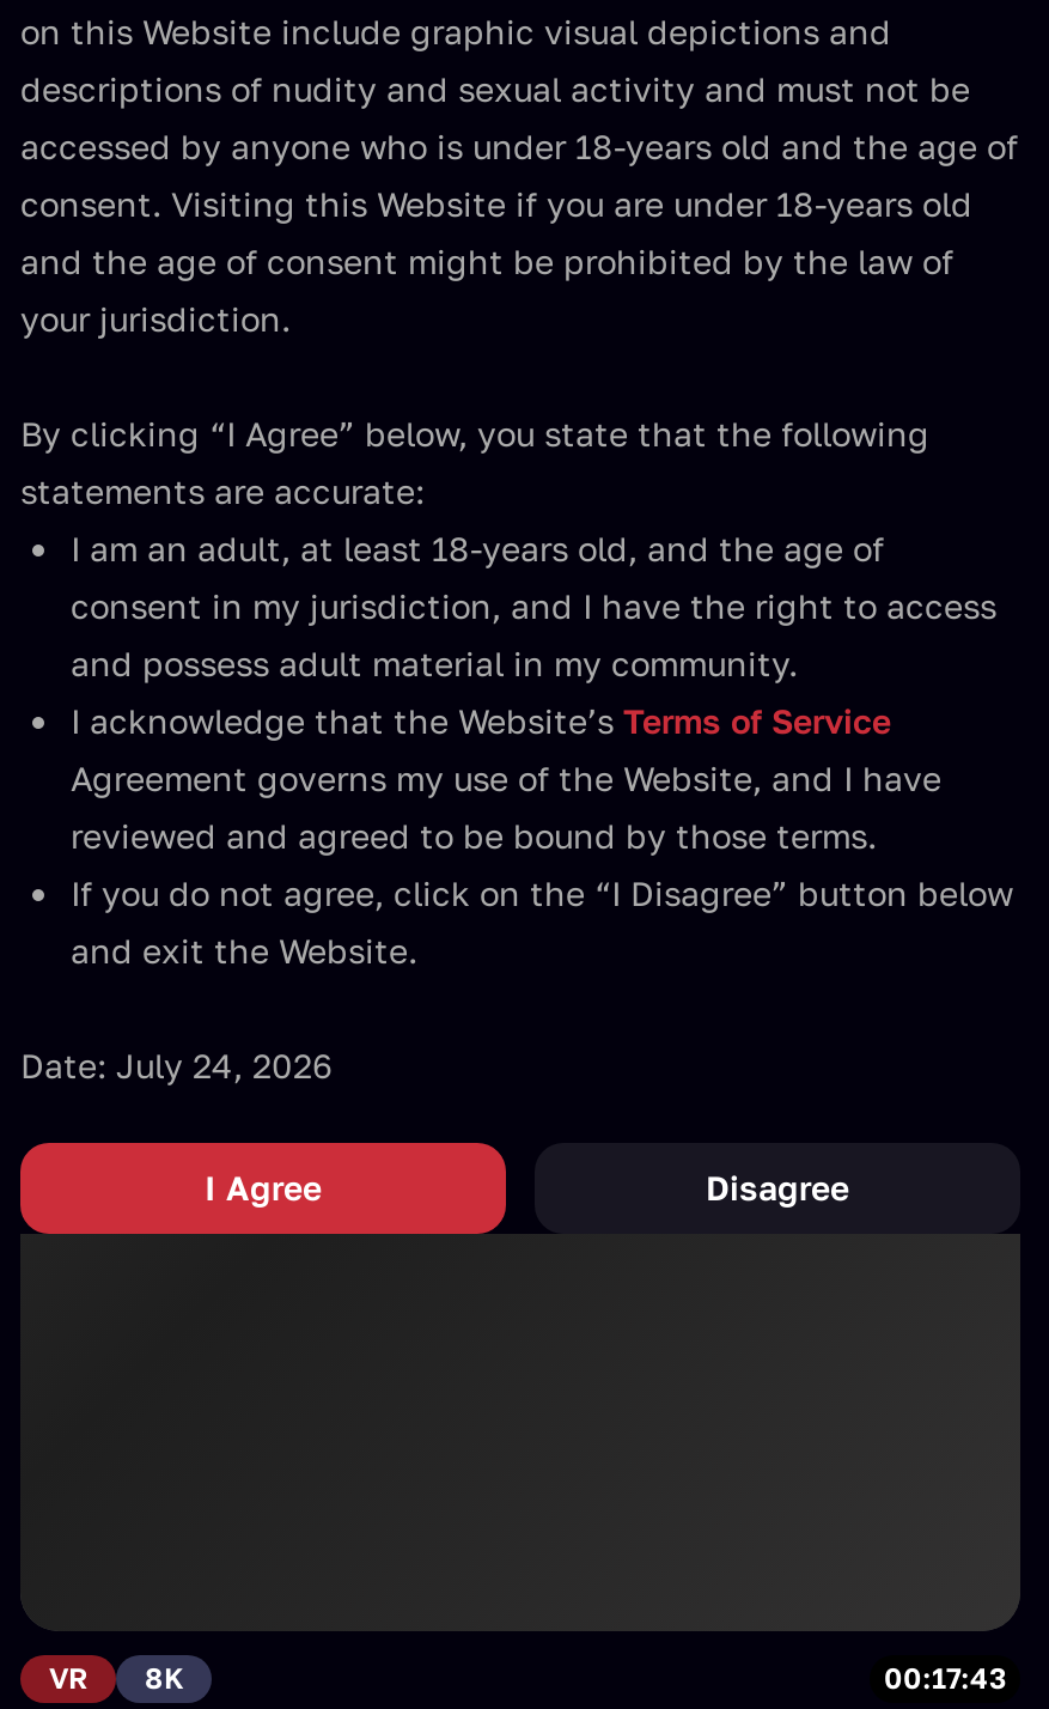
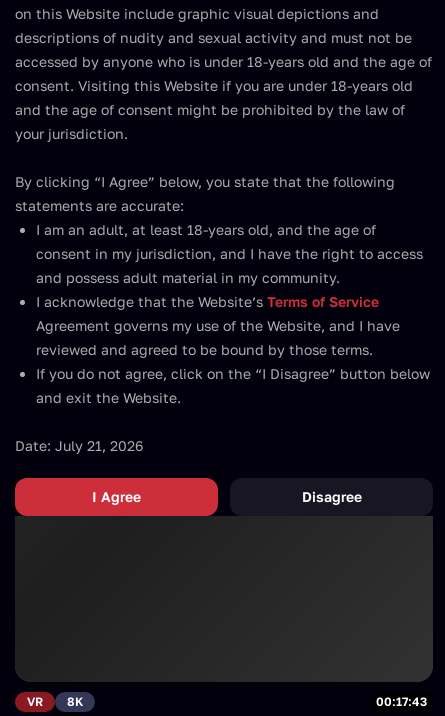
- Date: July 24, 2026
+ Date: July 21, 2026
